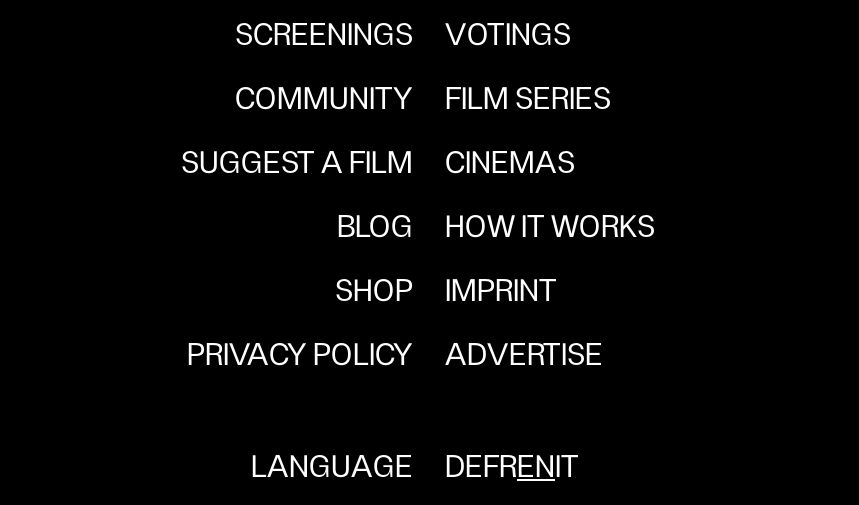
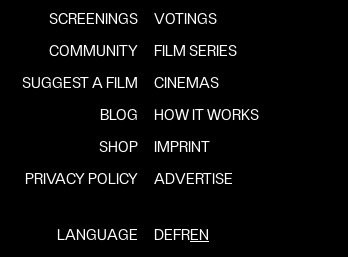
- DEFRENIT
+ DEFREN
